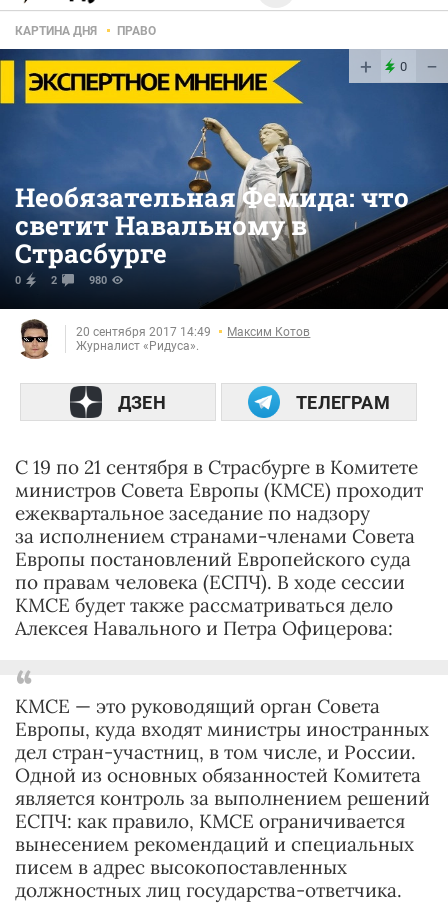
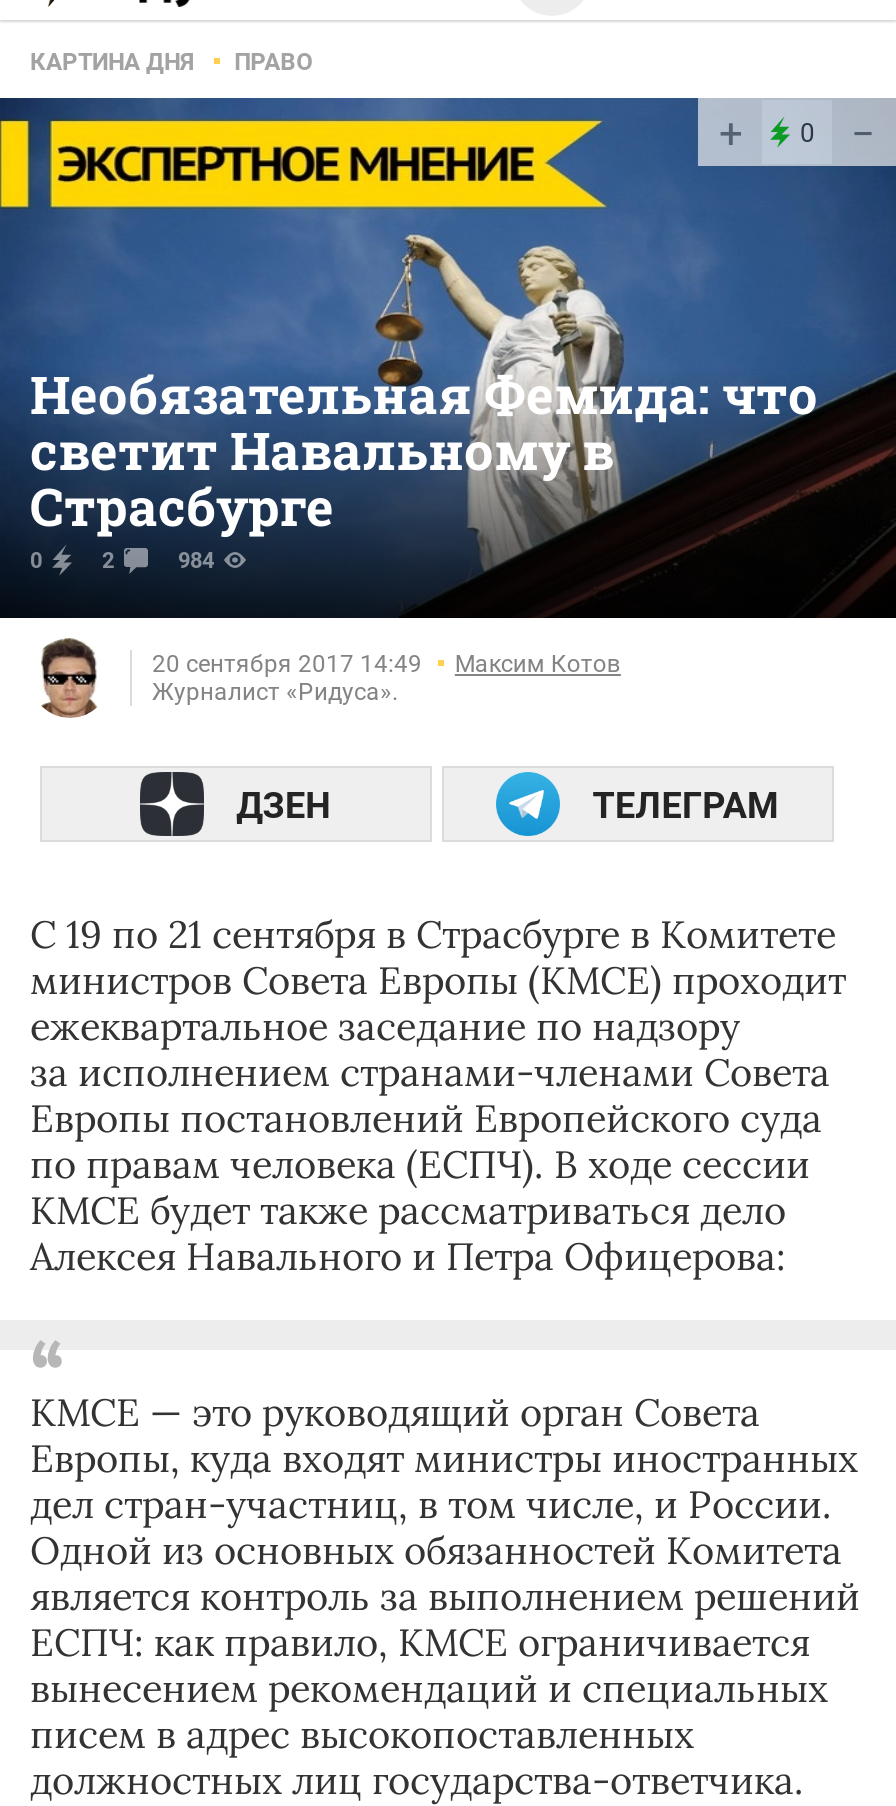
- 980
+ 984
